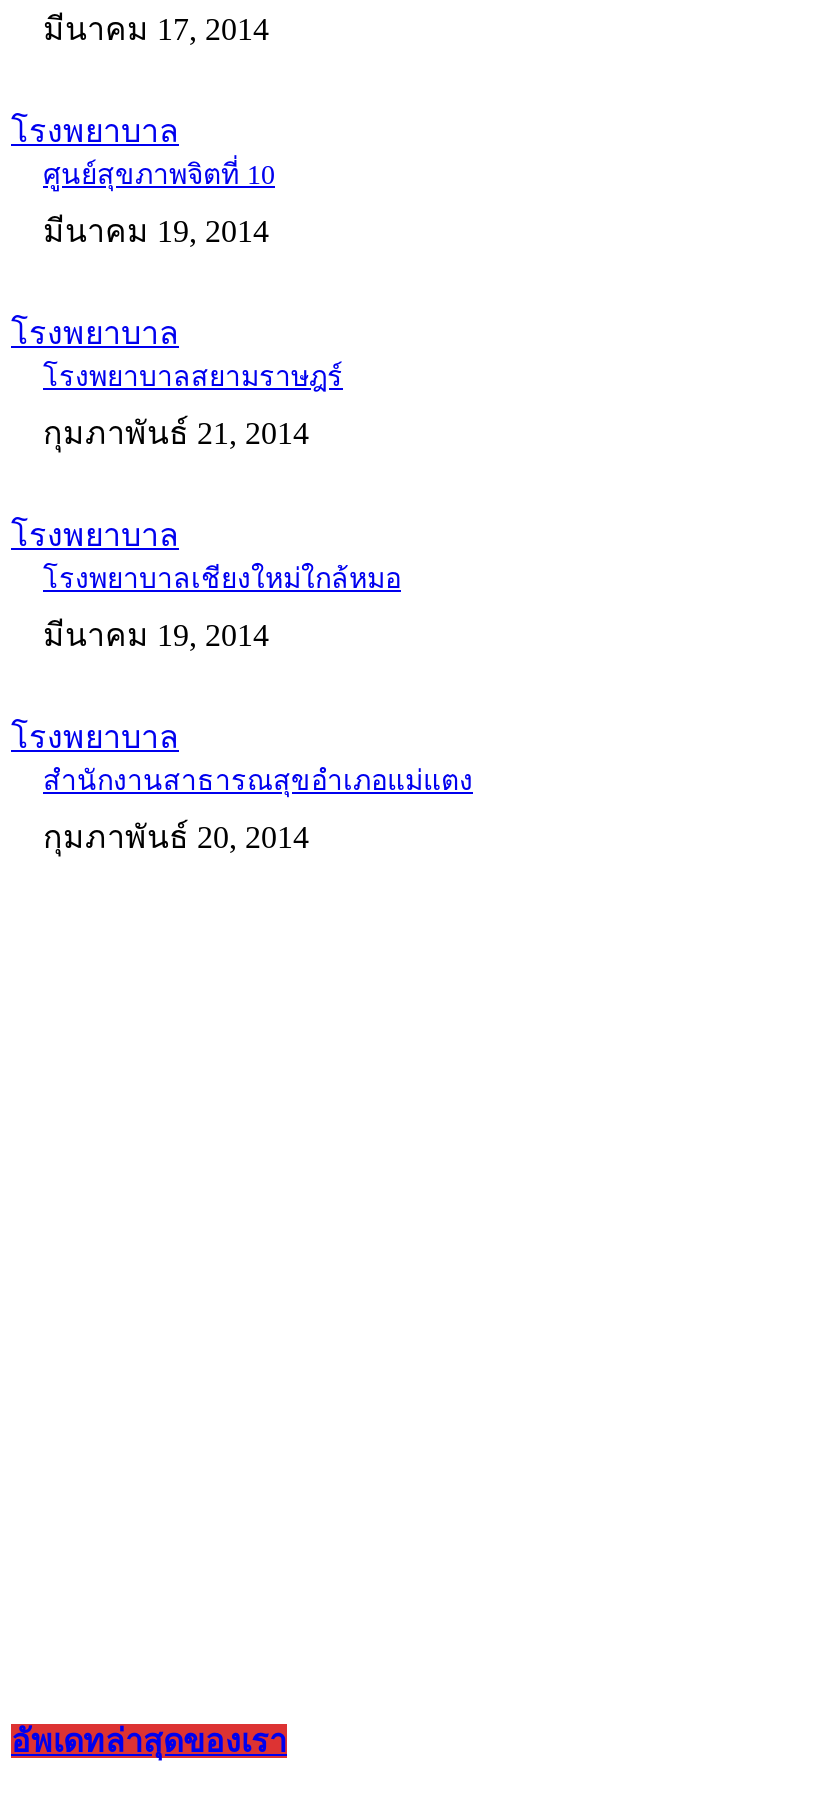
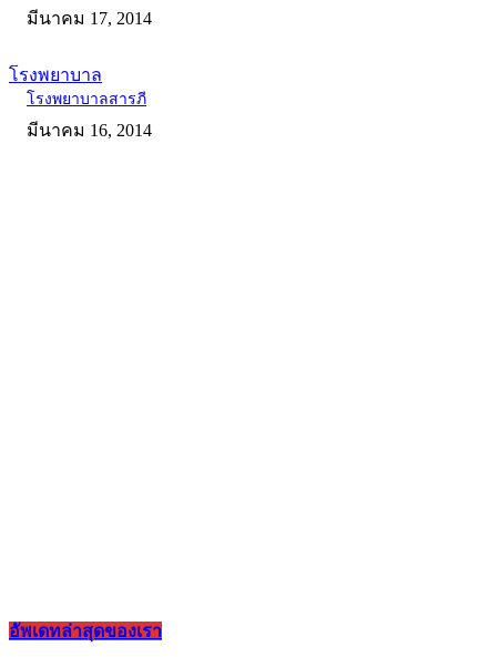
- ศูนย์สุขภาพจิตที่ 10
- มีนาคม 19, 2014
- โรงพยาบาล
- โรงพยาบาลสยามราษฎร์
- กุมภาพันธ์ 21, 2014
- โรงพยาบาล
- โรงพยาบาลเชียงใหม่ใกล้หมอ
- มีนาคม 19, 2014
- โรงพยาบาล
- สำนักงานสาธารณสุขอำเภอแม่แตง
- กุมภาพันธ์ 20, 2014
+ โรงพยาบาลสารภี
+ มีนาคม 16, 2014
